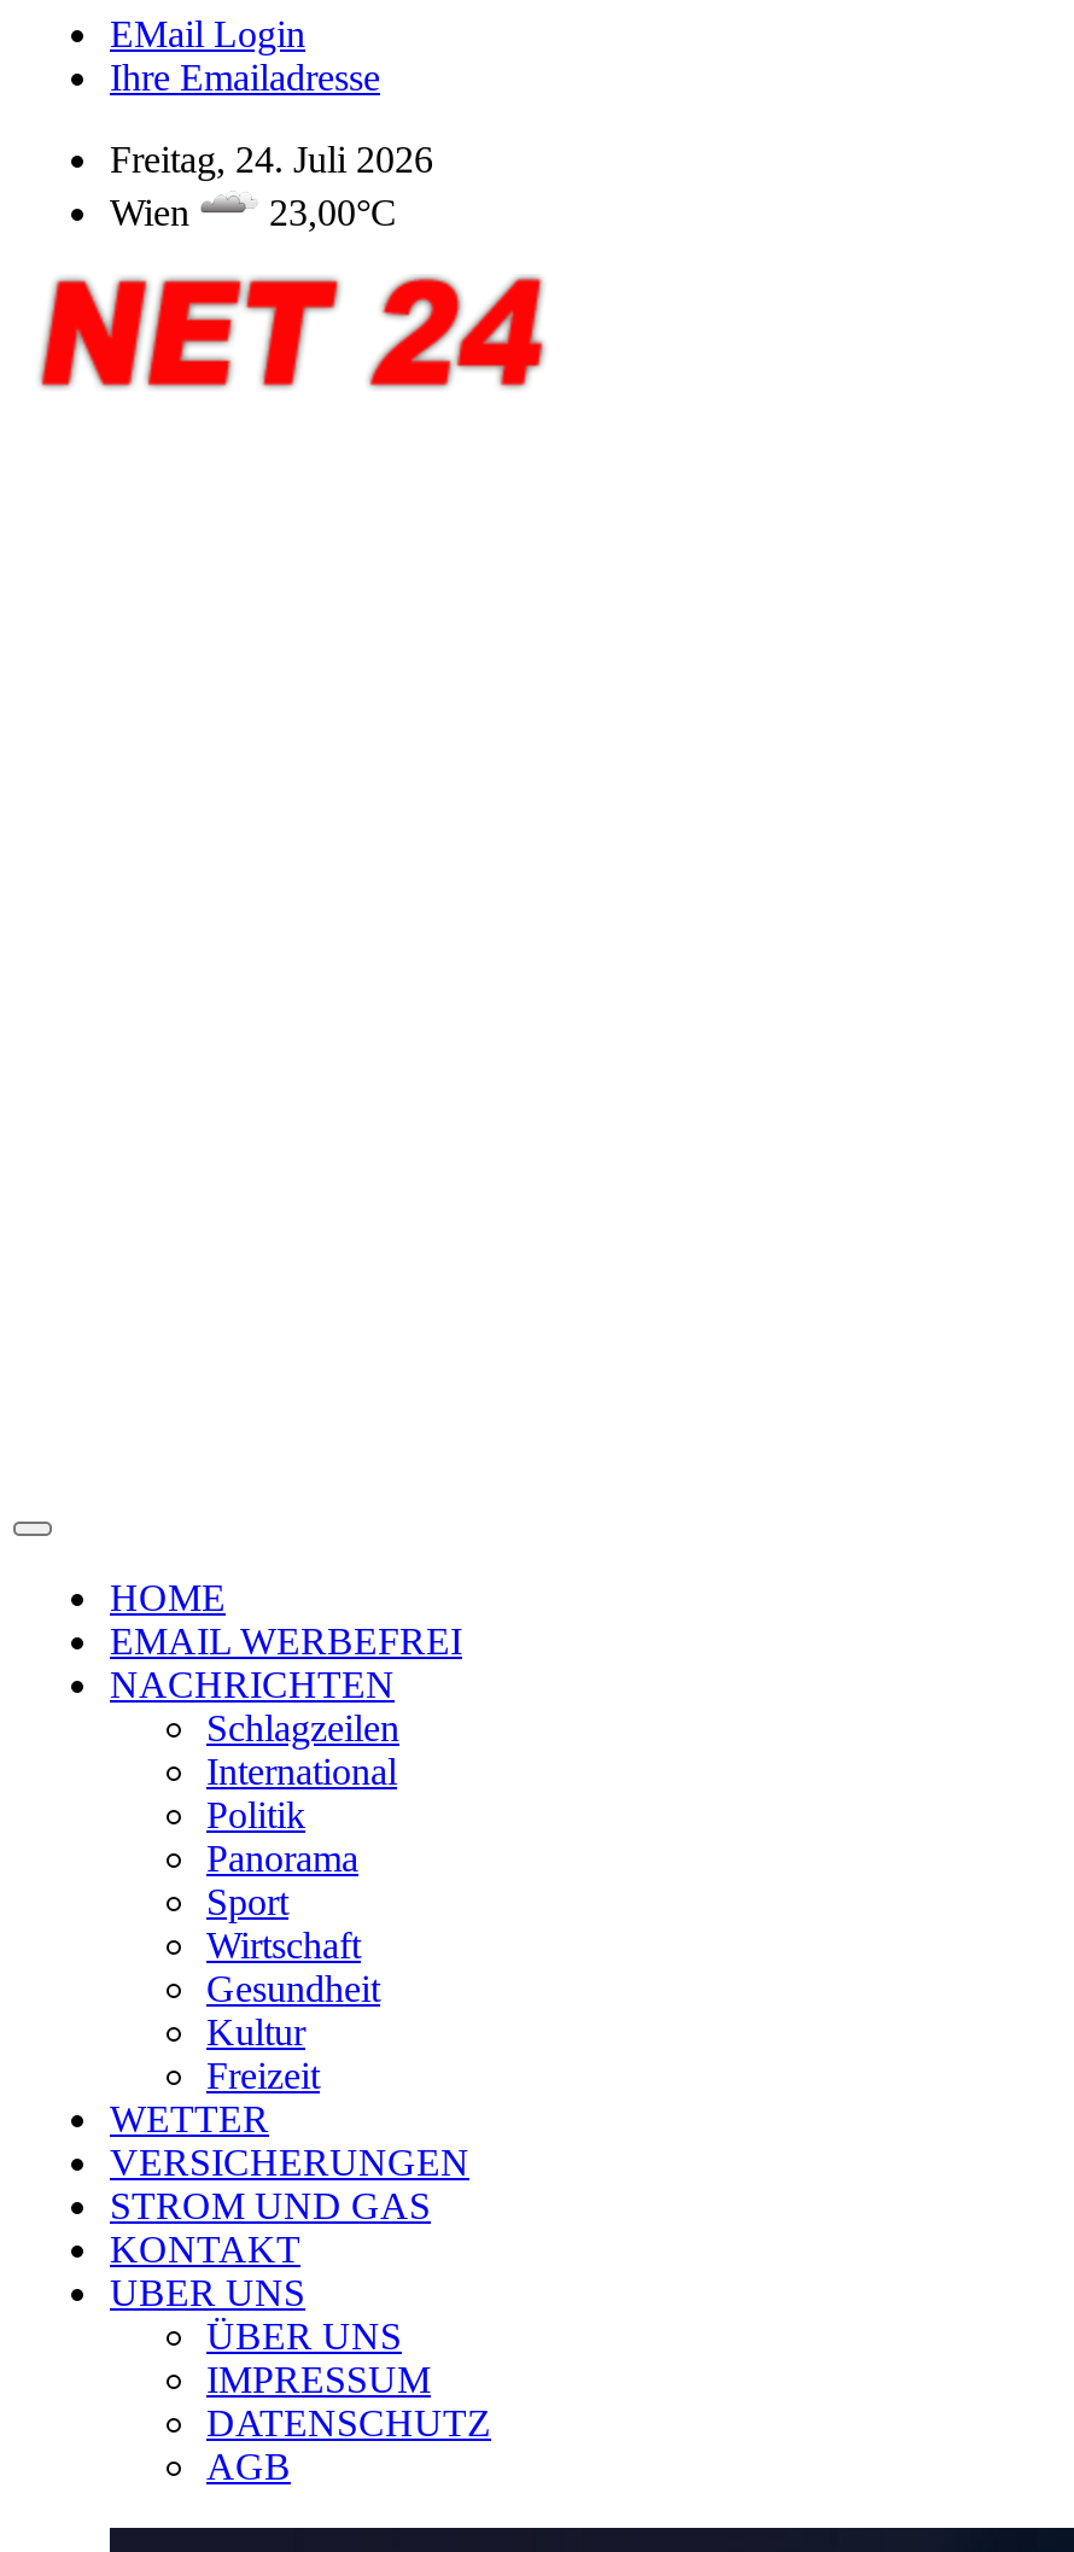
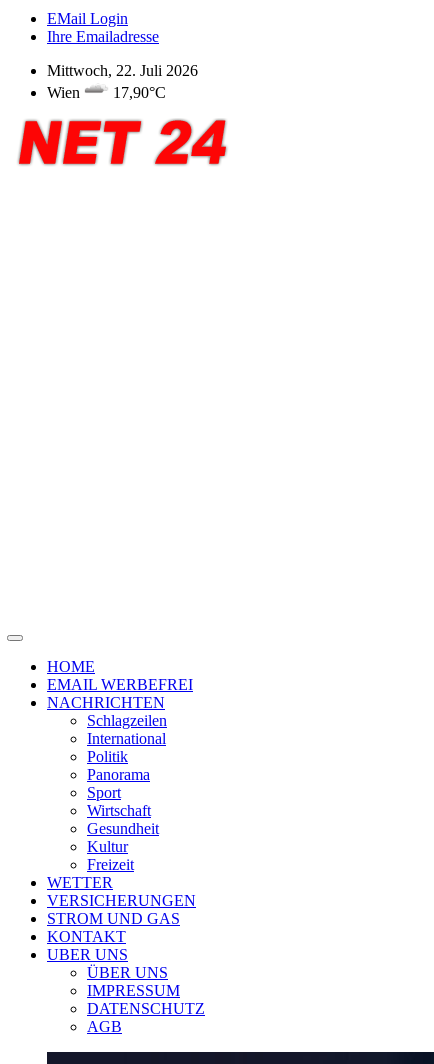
- Freitag, 24. Juli 2026
+ Mittwoch, 22. Juli 2026

- Wien 23,00°C
+ Wien 17,90°C
